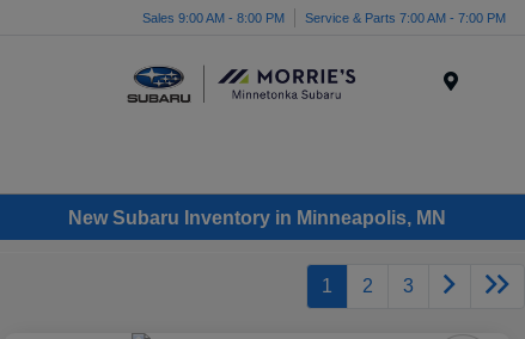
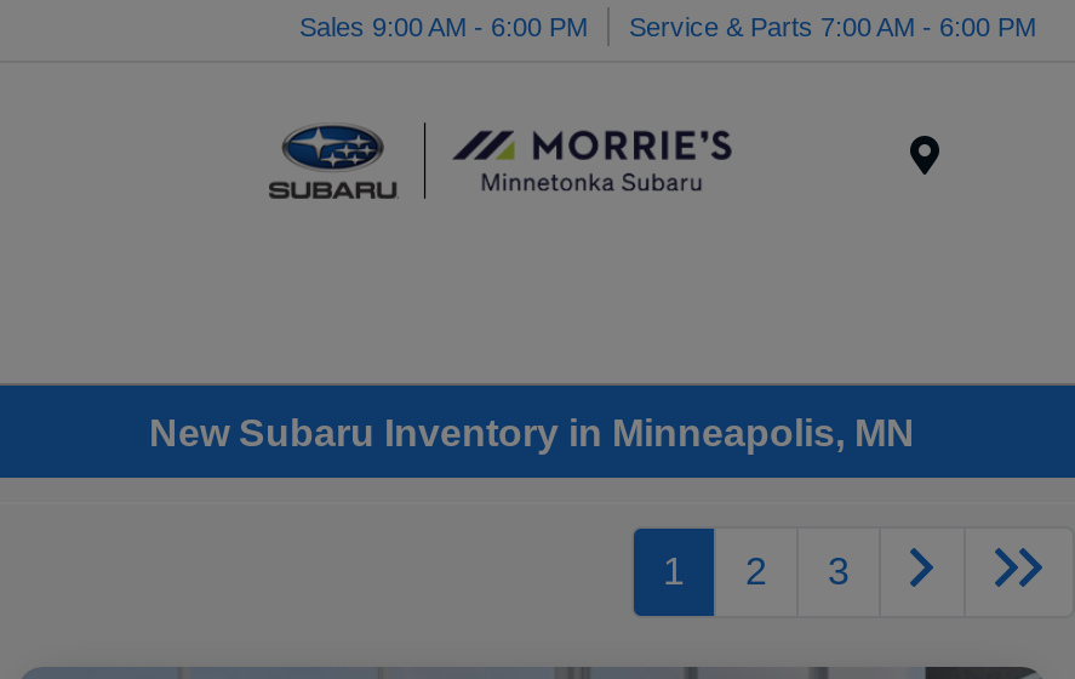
- Sales 9:00 AM - 8:00 PM
+ Sales 9:00 AM - 6:00 PM

- Service & Parts 7:00 AM - 7:00 PM
+ Service & Parts 7:00 AM - 6:00 PM
